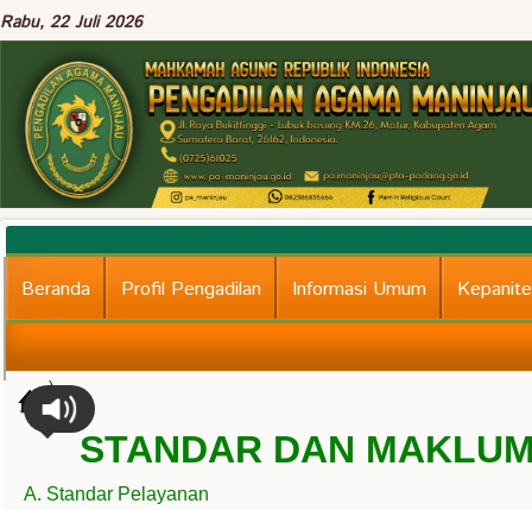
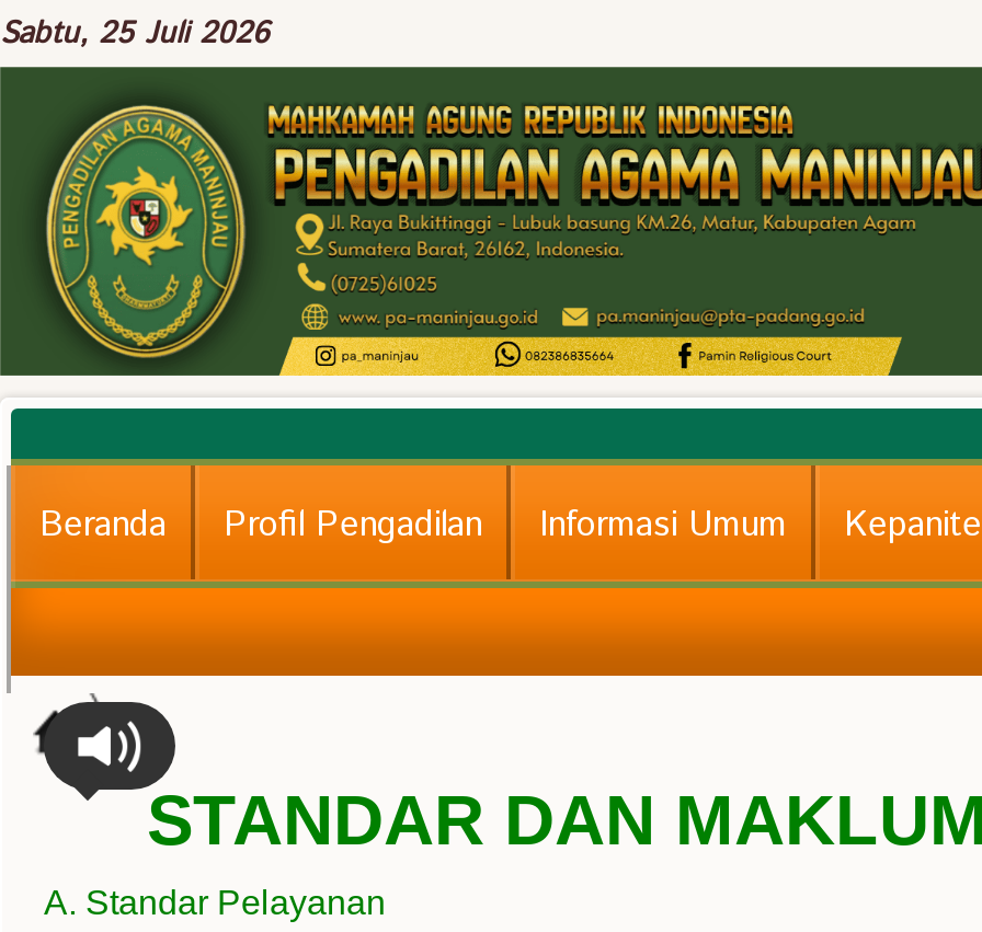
- Rabu, 22 Juli 2026
+ Sabtu, 25 Juli 2026
